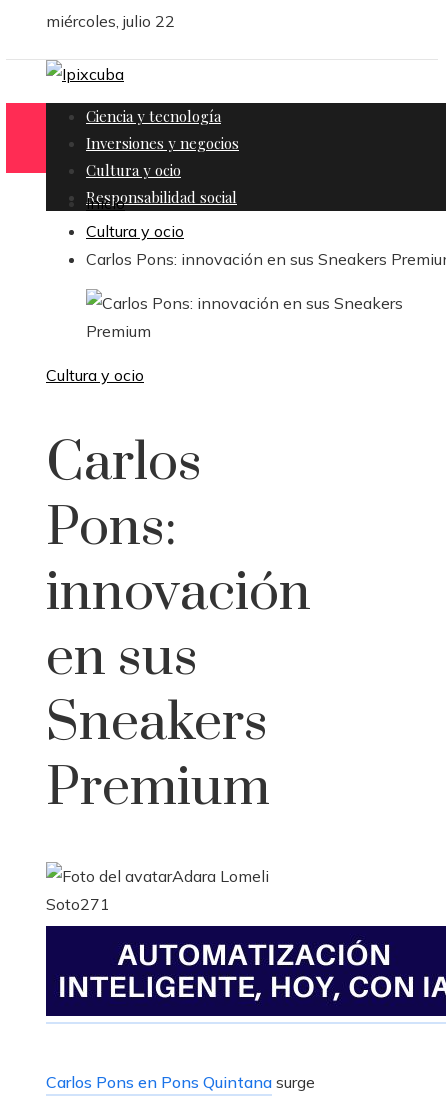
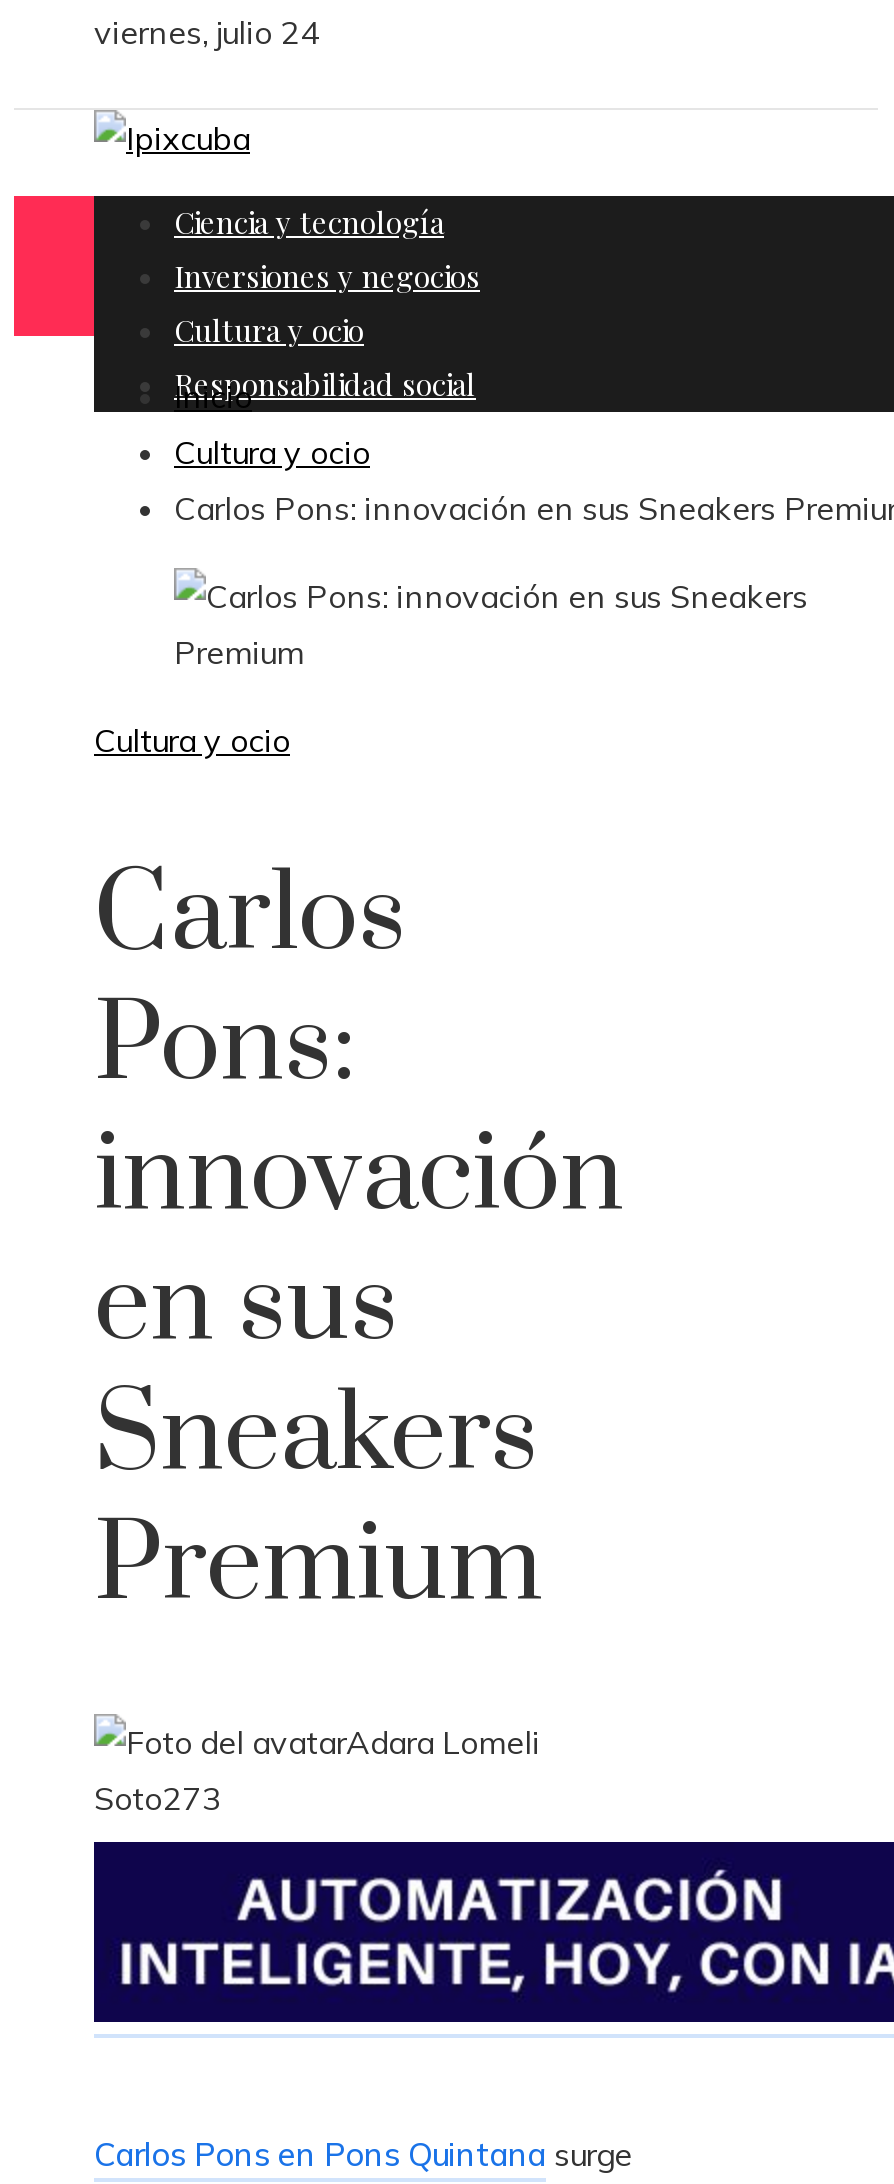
- miércoles, julio 22
+ viernes, julio 24

- Soto271
+ Soto273
